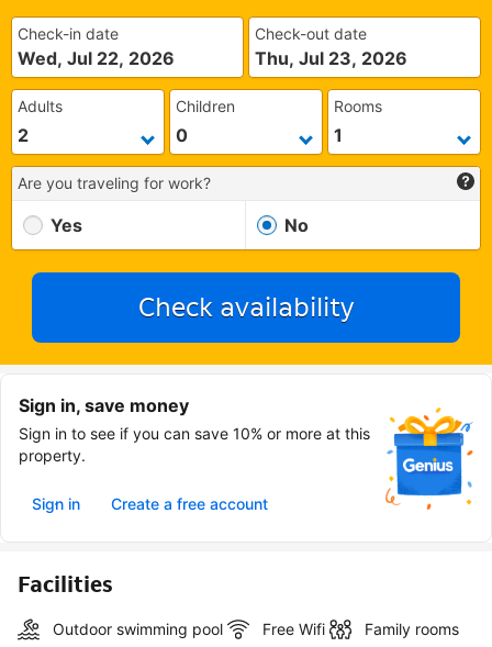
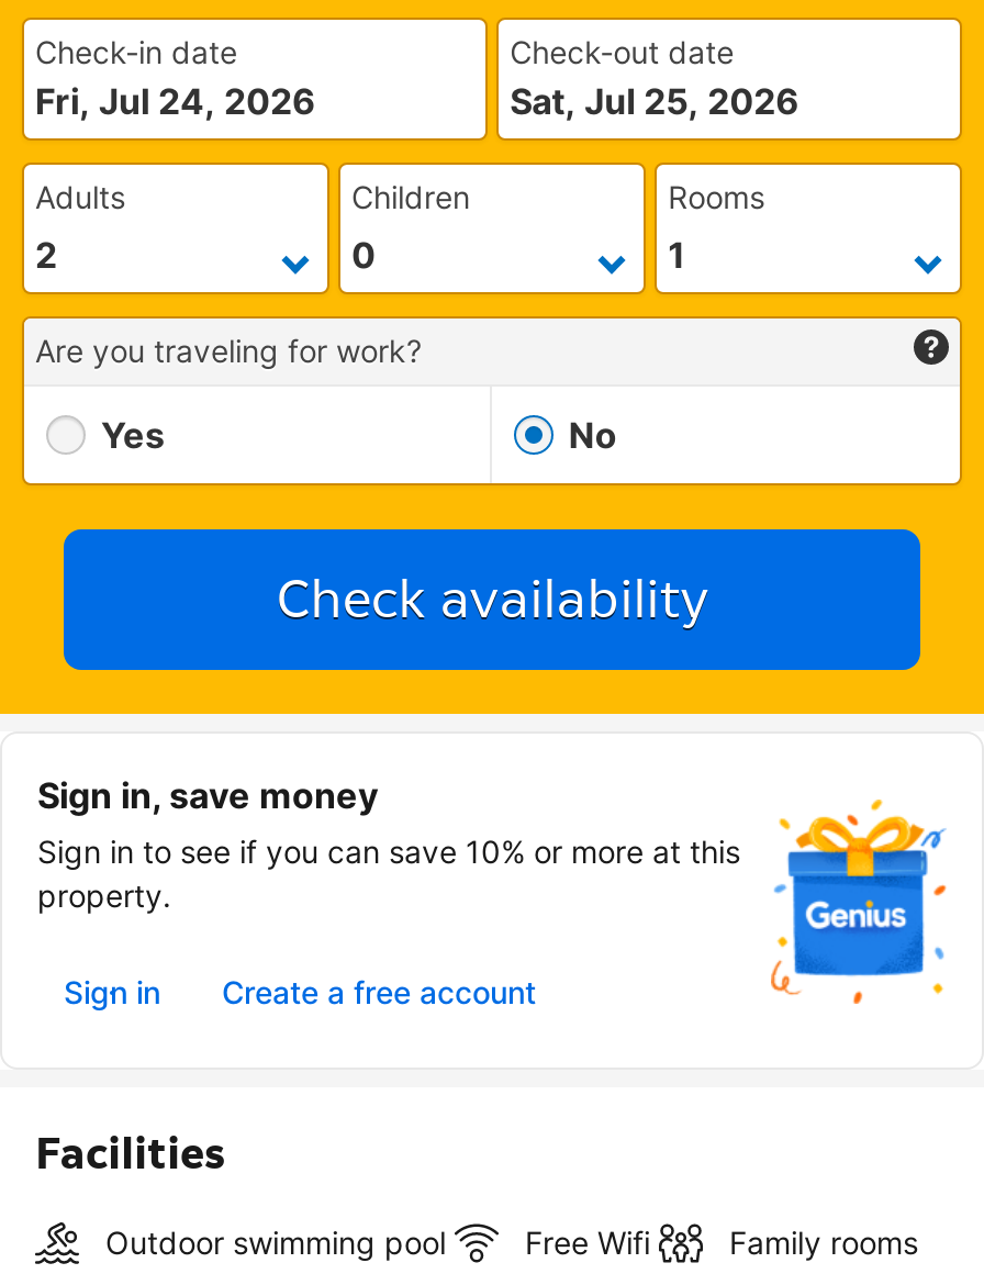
- Wed, Jul 22, 2026
+ Fri, Jul 24, 2026

- Thu, Jul 23, 2026
+ Sat, Jul 25, 2026
